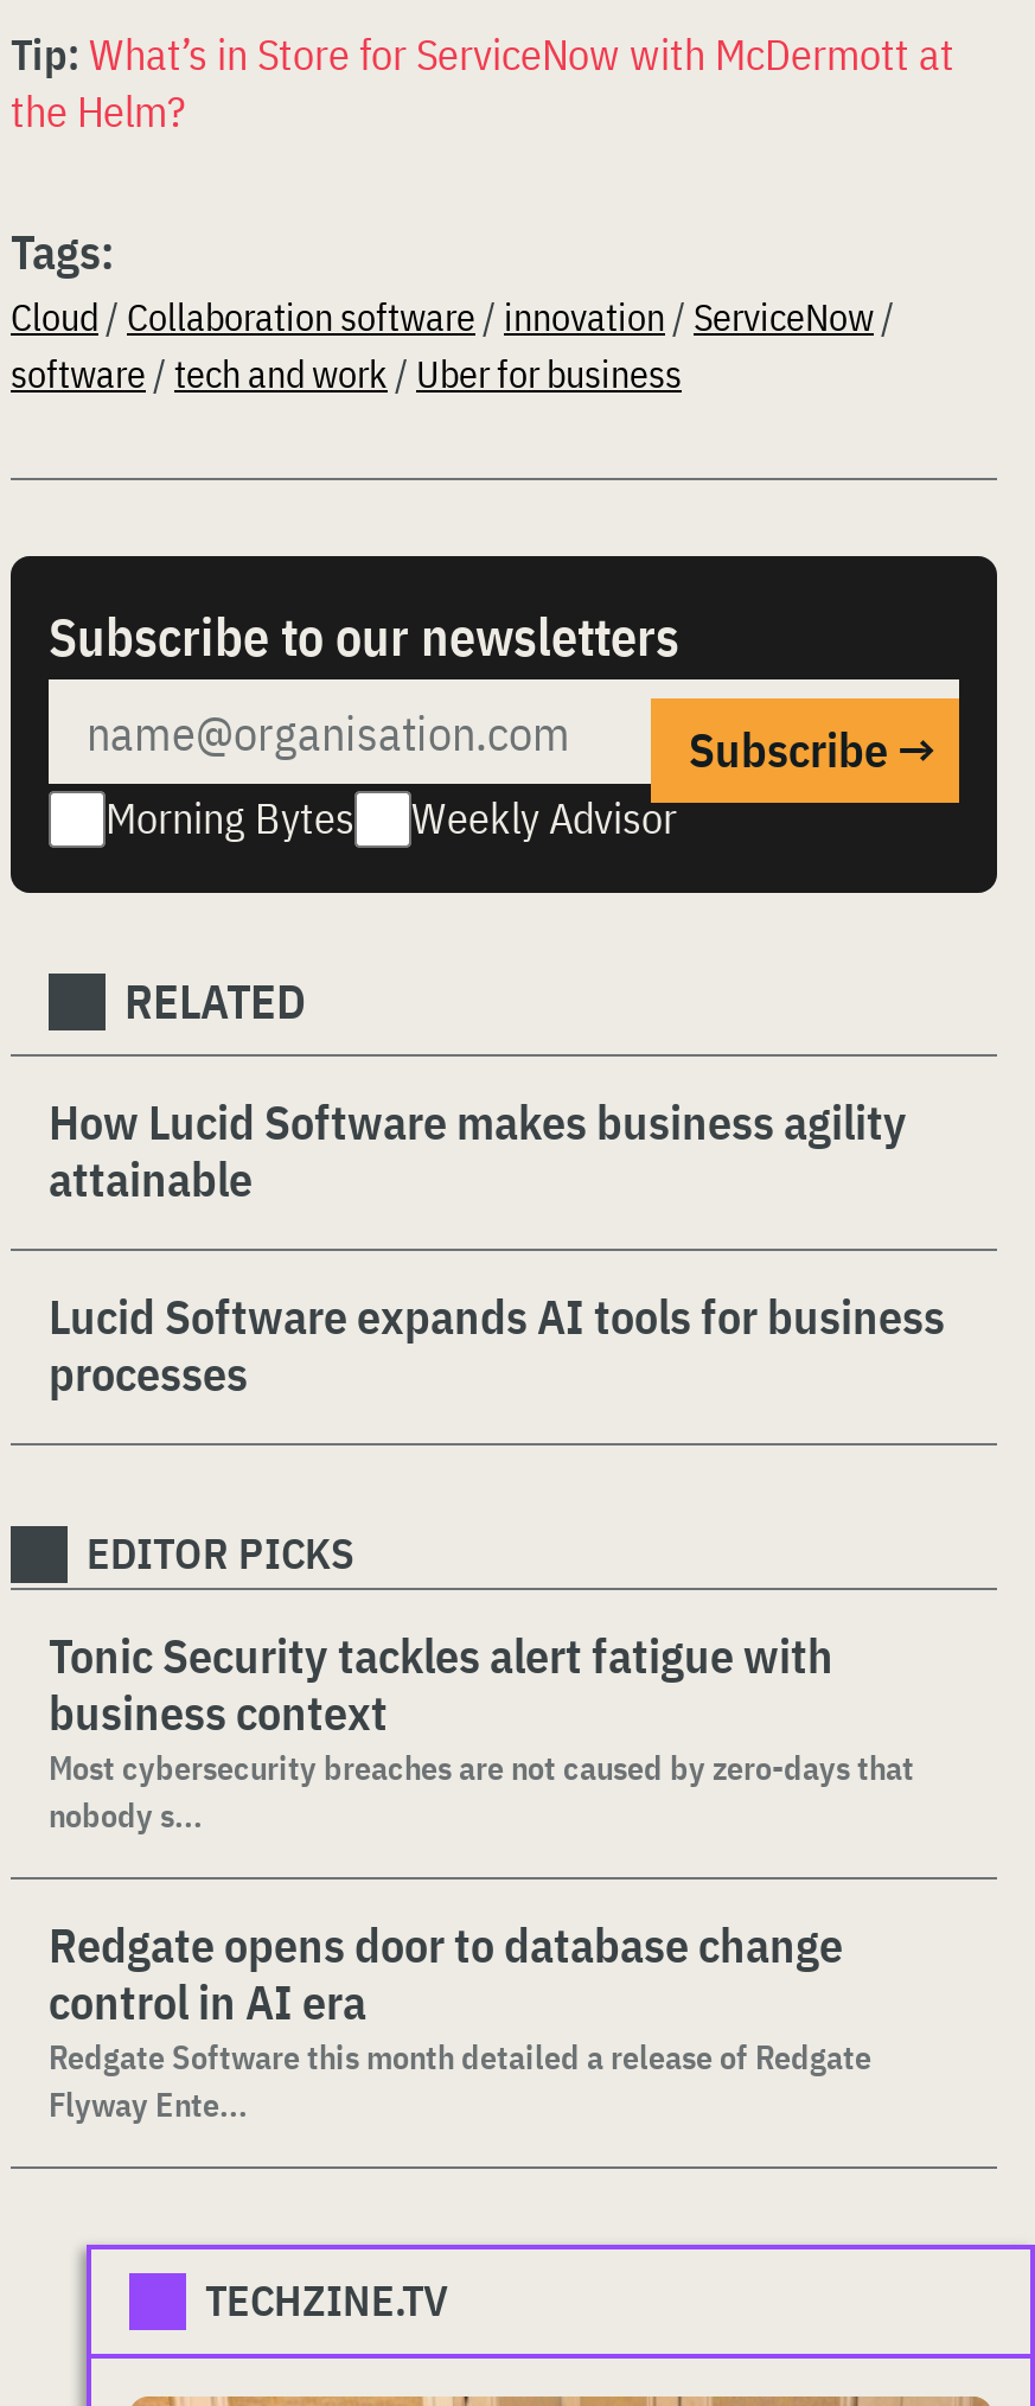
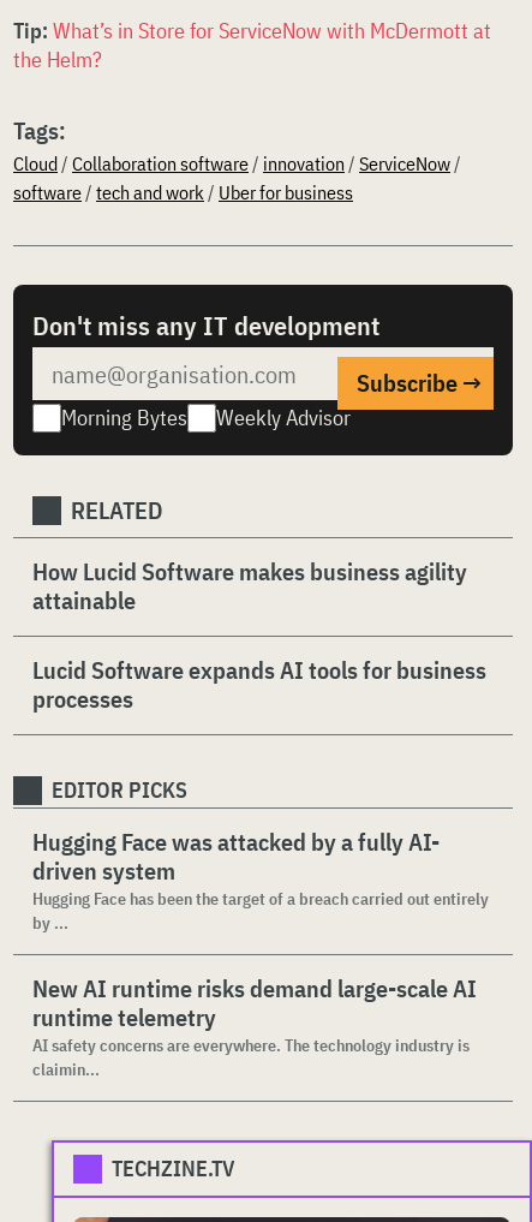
- Subscribe to our newsletters
+ Don't miss any IT development

- Tonic Security tackles alert fatigue with
- business context
- Most cybersecurity breaches are not caused by zero-days that
- nobody s...
+ Hugging Face was attacked by a fully AI-
+ driven system
+ Hugging Face has been the target of a breach carried out entirely
+ by ...

- Redgate opens door to database change
- control in AI era
- Redgate Software this month detailed a release of Redgate
- Flyway Ente...
+ New AI runtime risks demand large-scale AI
+ runtime telemetry
+ AI safety concerns are everywhere. The technology industry is
+ claimin...
